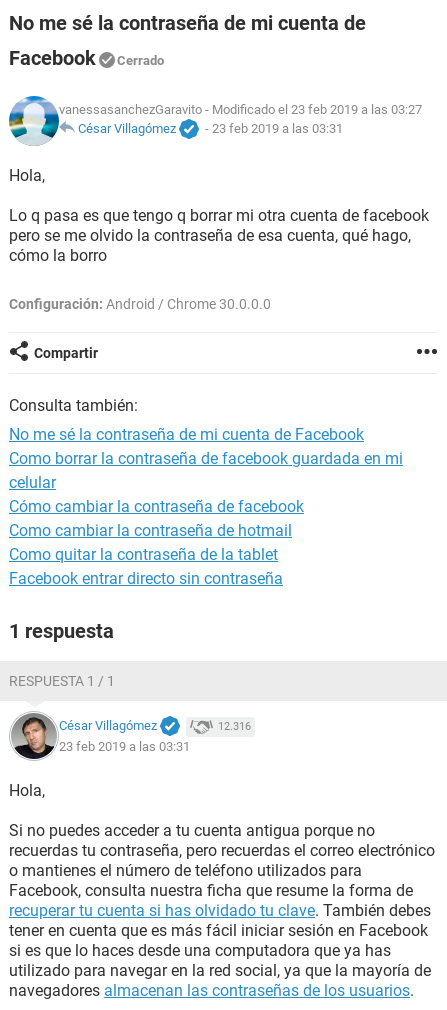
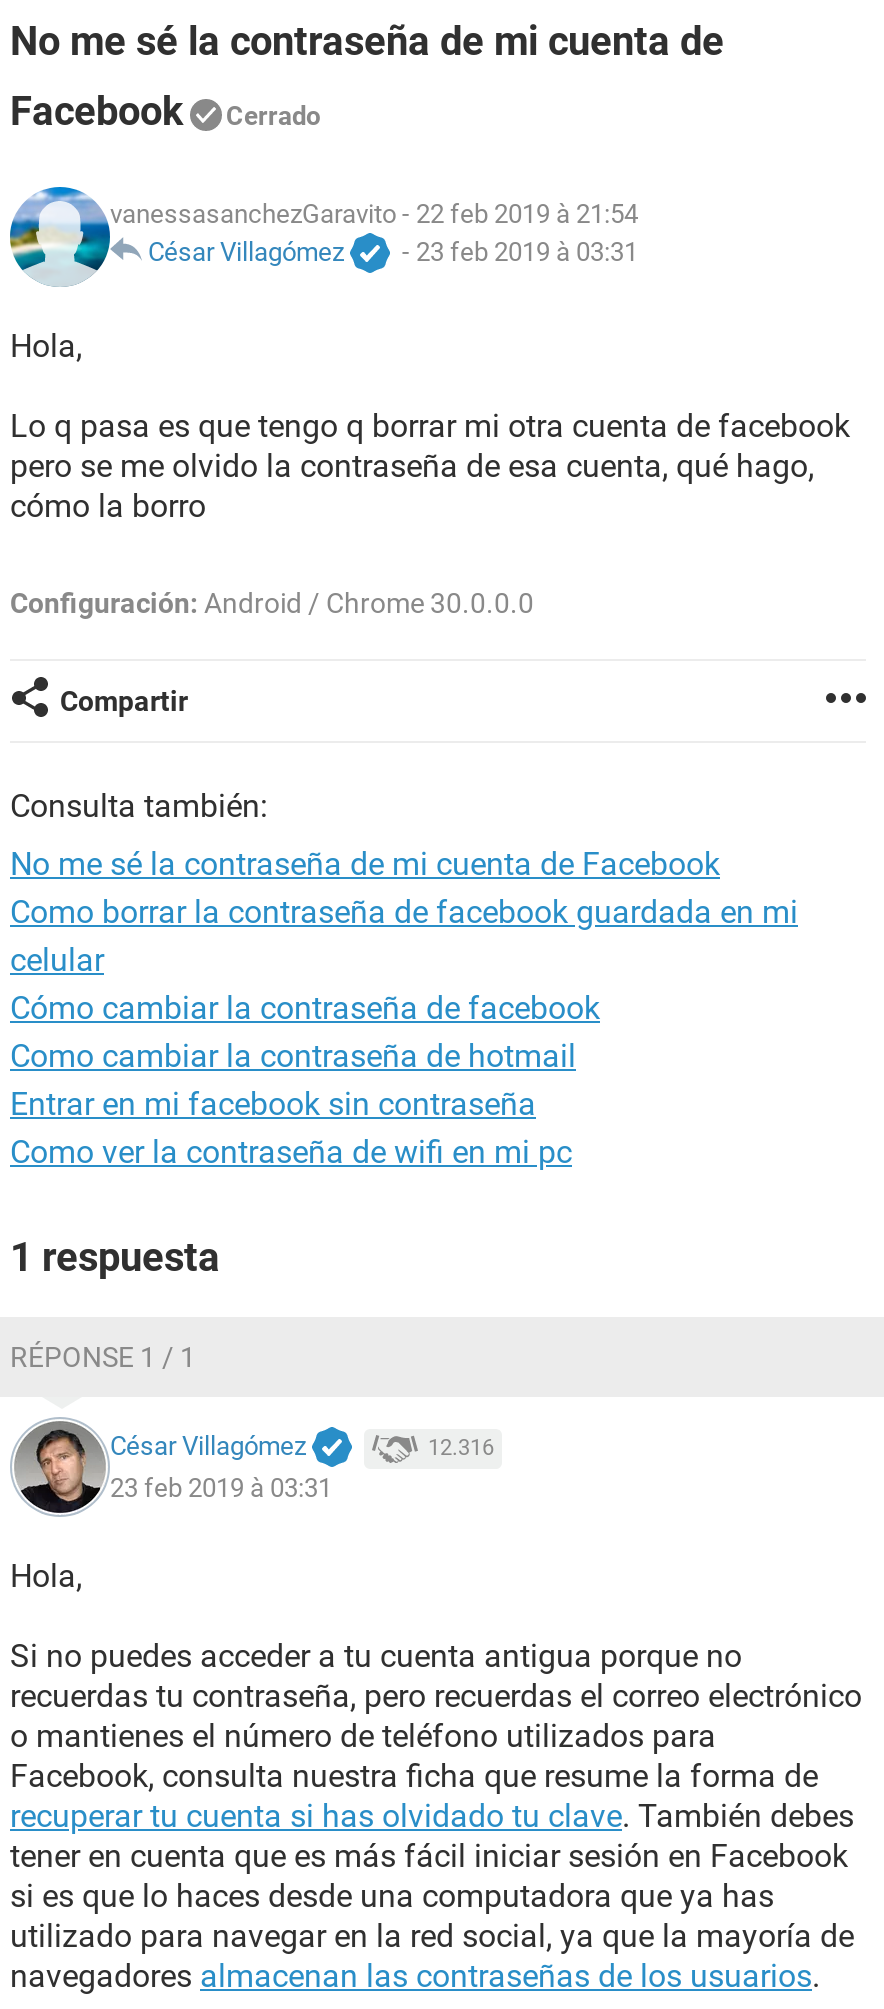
- vanessasanchezGaravito - Modificado el 23 feb 2019 a las 03:27
+ vanessasanchezGaravito - 22 feb 2019 à 21:54

- César Villagómez - 23 feb 2019 a las 03:31
+ César Villagómez - 23 feb 2019 à 03:31

- Como quitar la contraseña de la tablet
- Facebook entrar directo sin contraseña
+ Entrar en mi facebook sin contraseña
+ Como ver la contraseña de wifi en mi pc

- RESPUESTA 1 / 1
+ RÉPONSE 1 / 1

- 23 feb 2019 a las 03:31
+ 23 feb 2019 à 03:31
